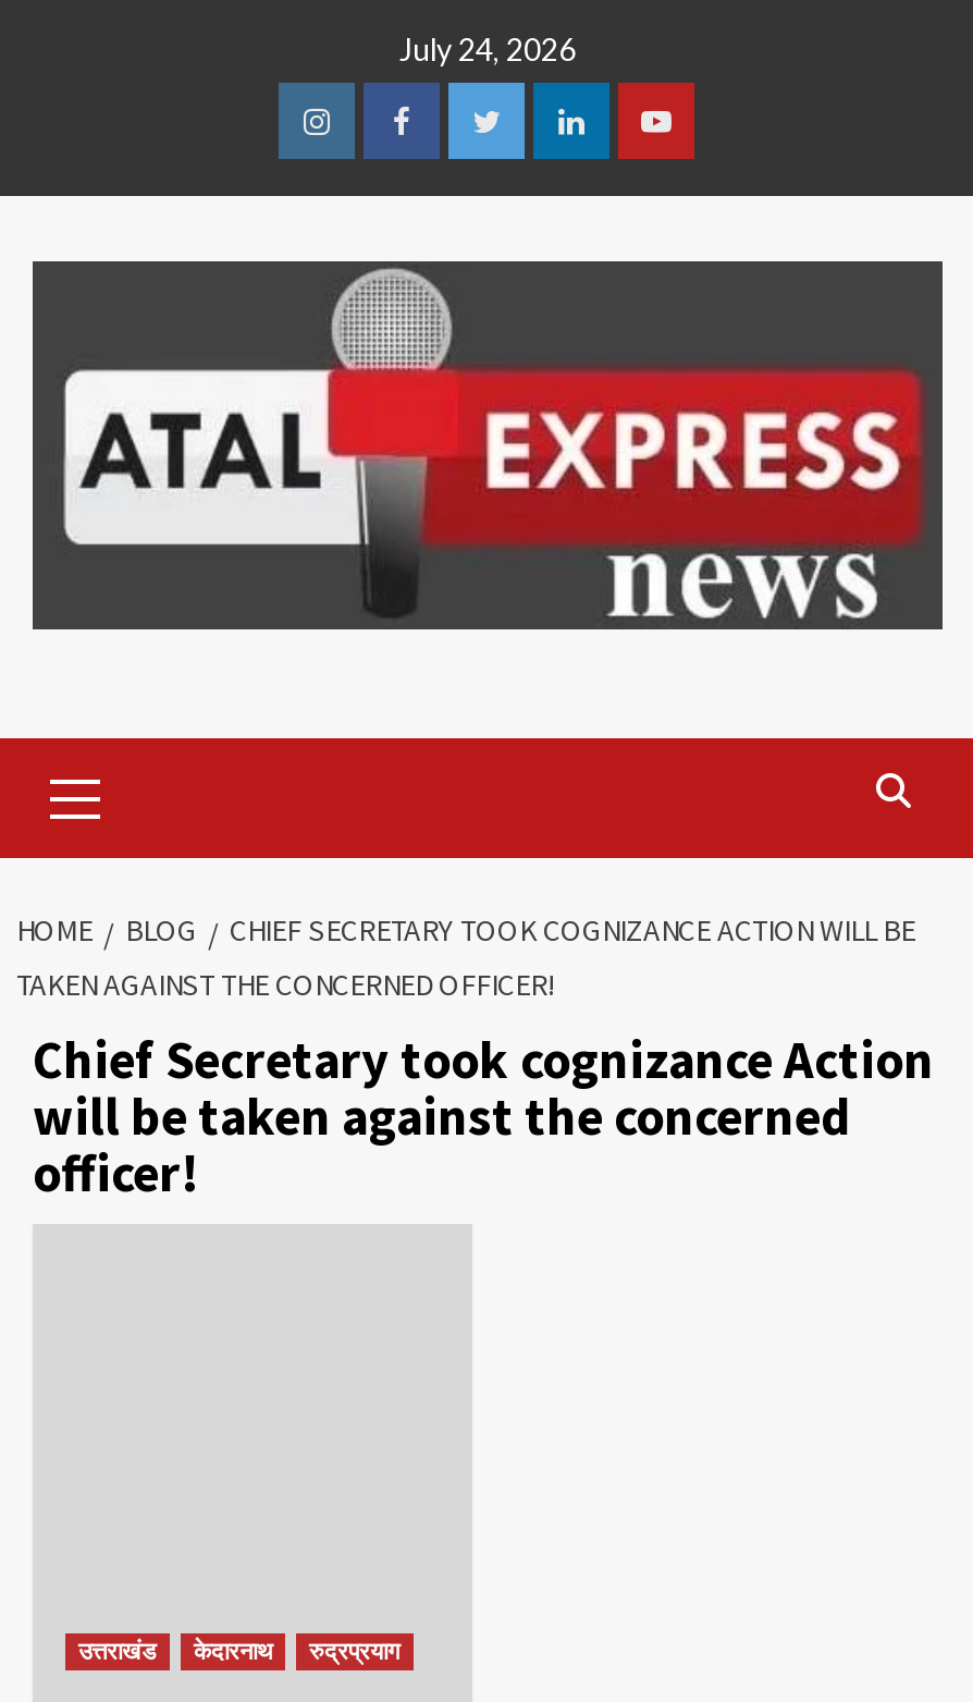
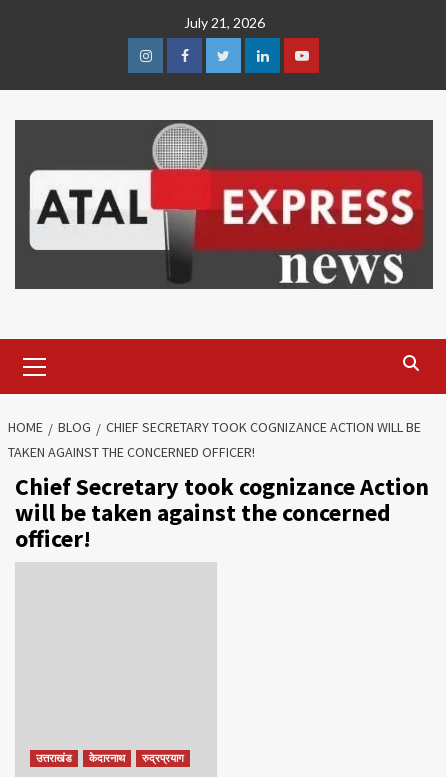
- July 24, 2026
+ July 21, 2026
